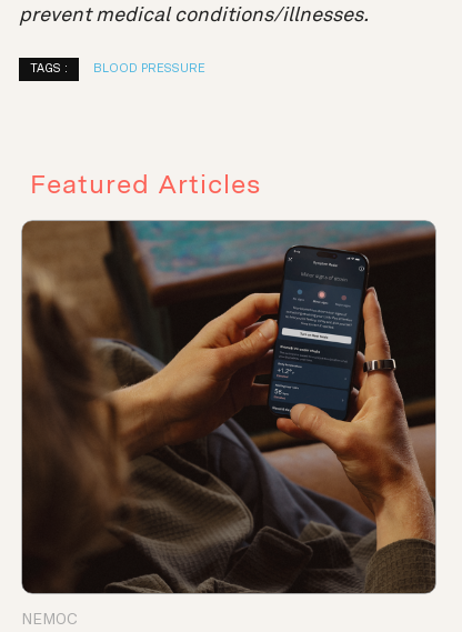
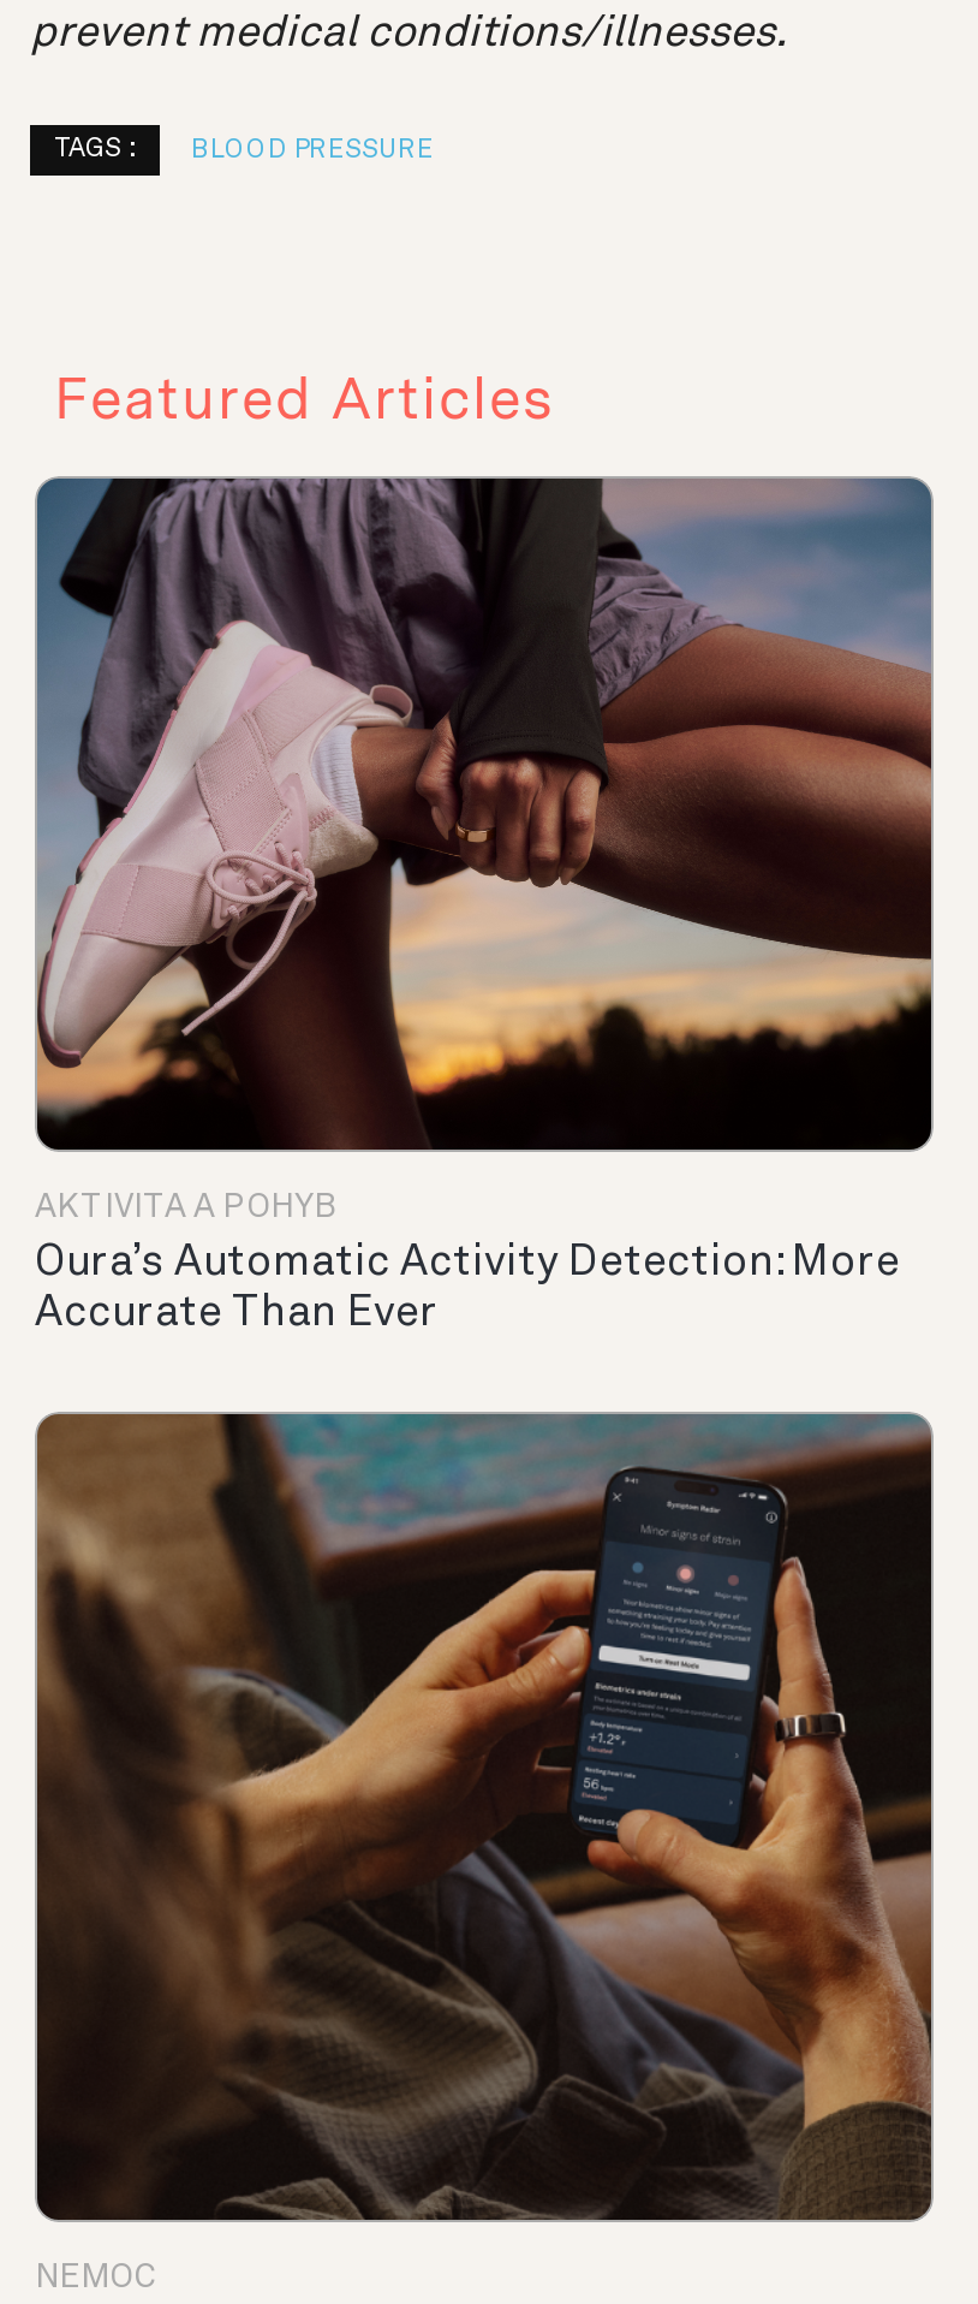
+ [image]
+ AKTIVITA A POHYB
+ Oura’s Automatic Activity Detection: More
+ Accurate Than Ever
